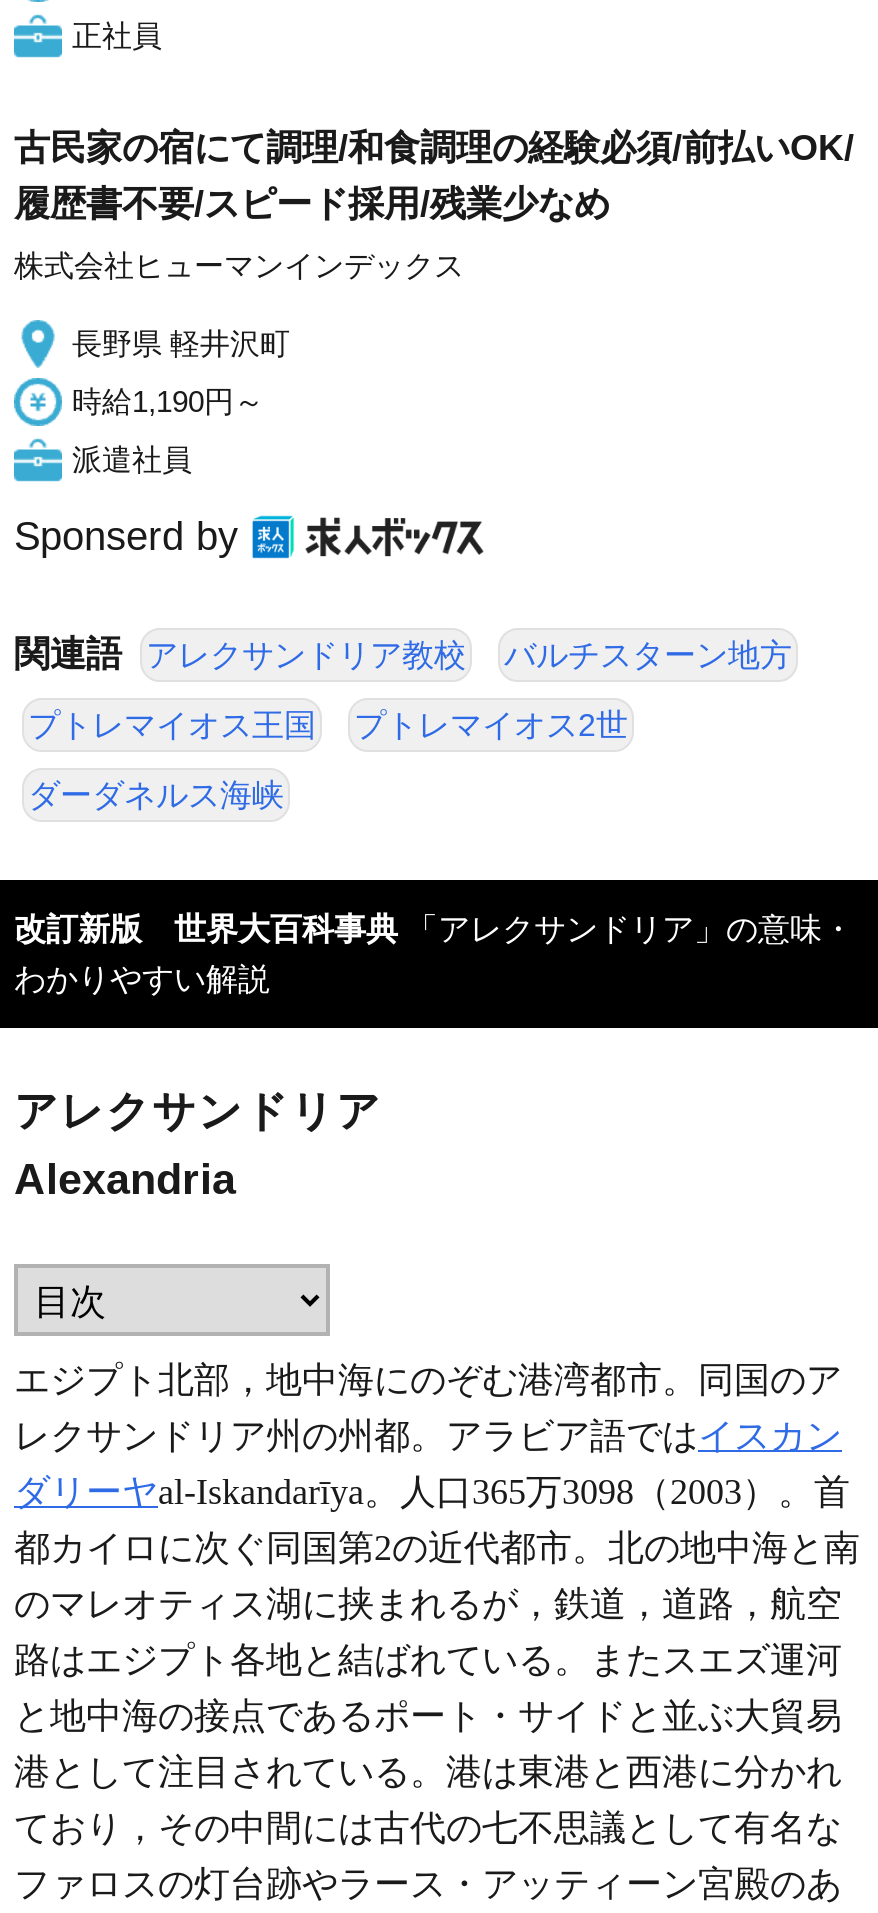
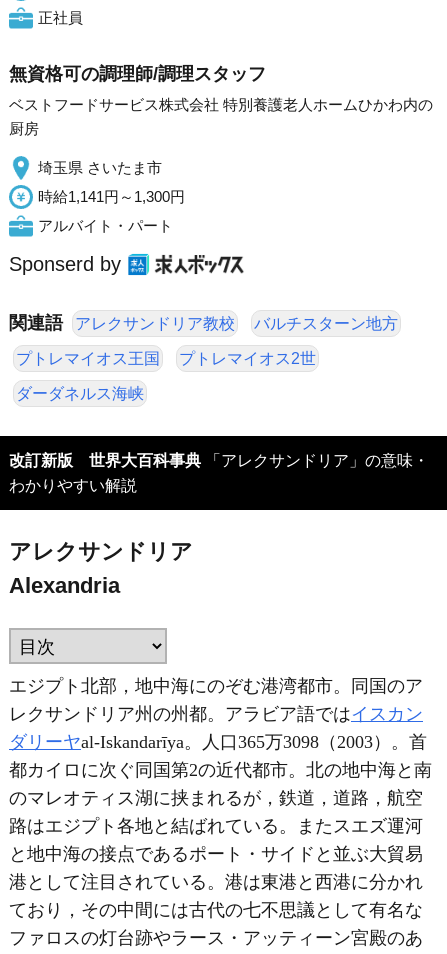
- 古民家の宿にて調理/和食調理の経験必須/前払いOK/
- 履歴書不要/スピード採用/残業少なめ
+ 無資格可の調理師/調理スタッフ

- 株式会社ヒューマンインデックス
+ ベストフードサービス株式会社 特別養護老人ホームひかわ内の
+ 厨房

- 長野県 軽井沢町
+ 埼玉県 さいたま市

- 時給1,190円～
+ 時給1,141円～1,300円

- 派遣社員
+ アルバイト・パート
